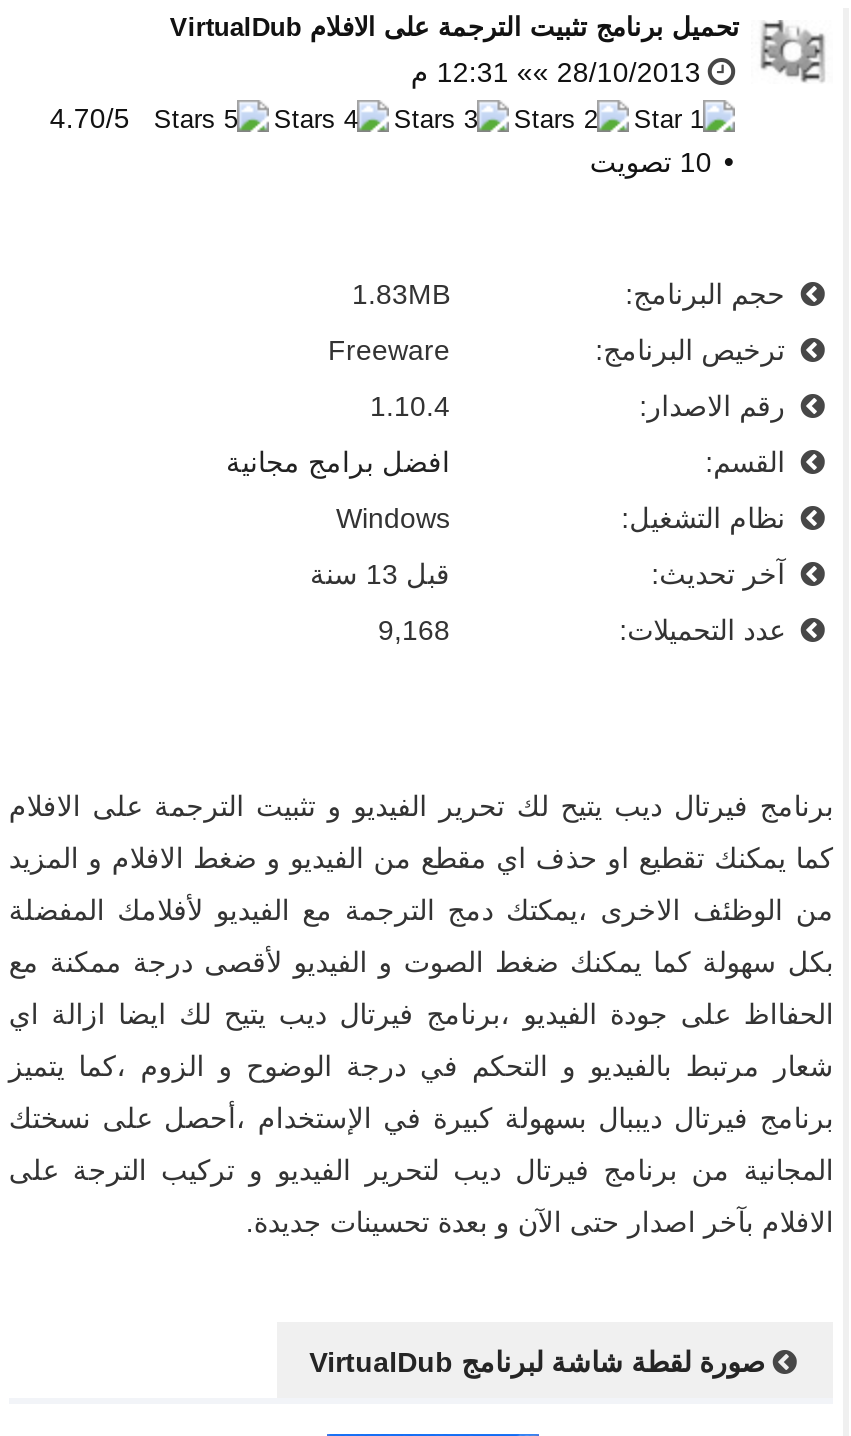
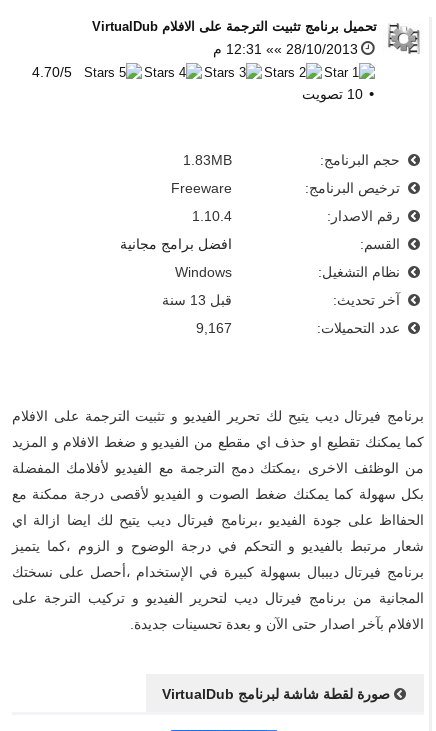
- 9,168
+ 9,167
